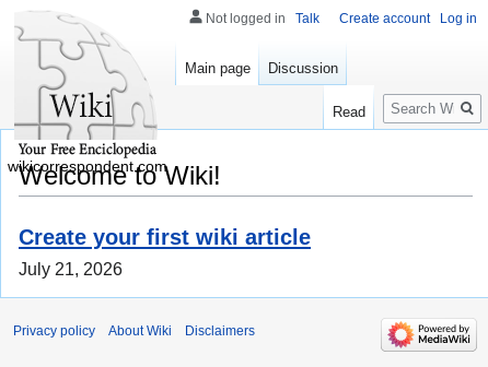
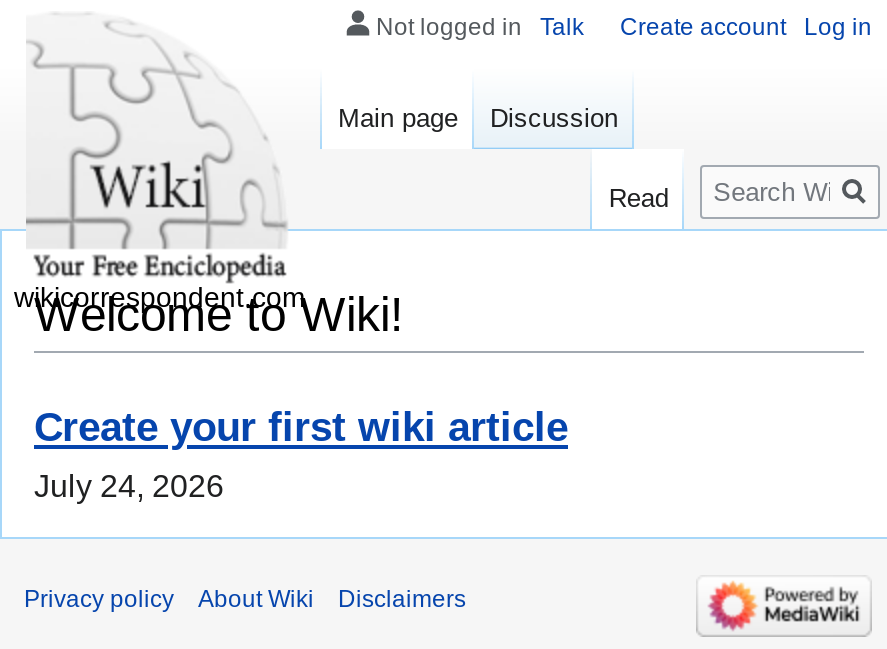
- July 21, 2026
+ July 24, 2026
